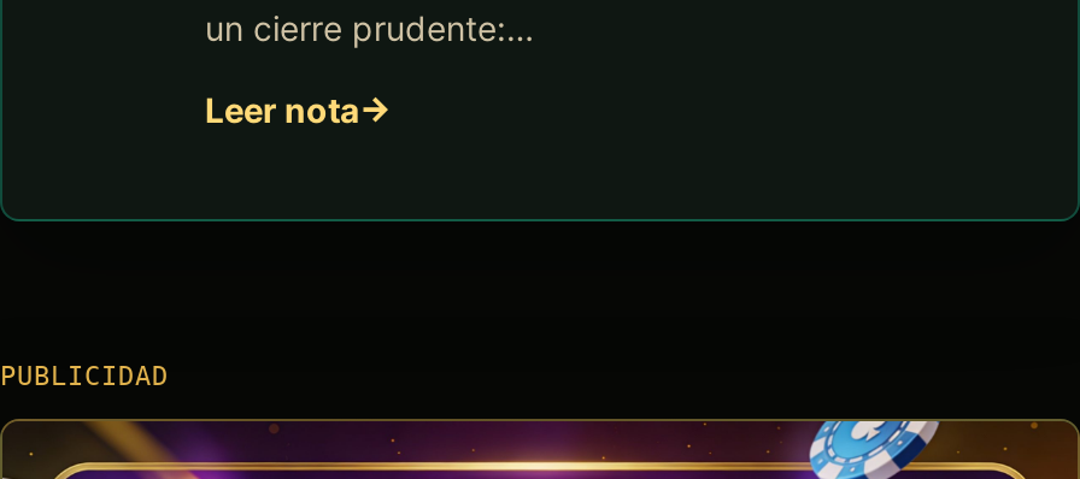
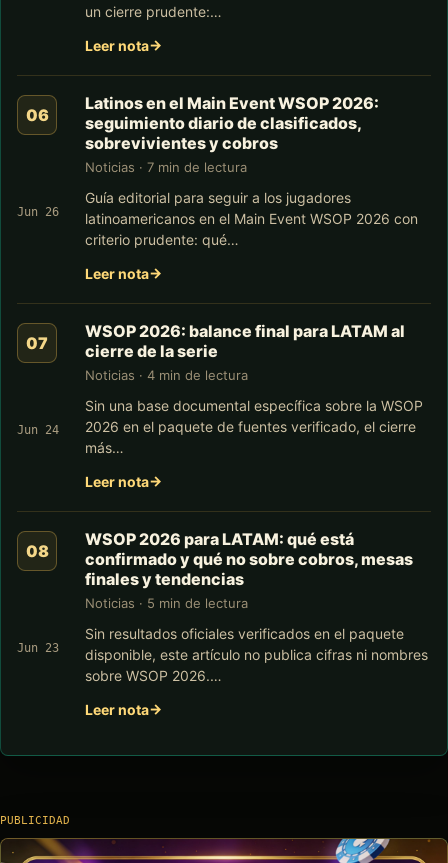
+ Jun 26

+ [image]
+ Latinos en el Main Event WSOP 2026:
+ seguimiento diario de clasificados,
+ sobrevivientes y cobros
+ Noticias · 7 min de lectura
+ Guía editorial para seguir a los jugadores
+ latinoamericanos en el Main Event WSOP 2026 con
+ criterio prudente: qué…
+ Leer nota

+ Jun 24

+ Jun 23

+ [image]
+ WSOP 2026: balance final para LATAM al
+ cierre de la serie
+ Noticias · 4 min de lectura
+ Sin una base documental específica sobre la WSOP
+ 2026 en el paquete de fuentes verificado, el cierre
+ más…
+ Leer nota

+ [image]
+ WSOP 2026 para LATAM: qué está
+ confirmado y qué no sobre cobros, mesas
+ finales y tendencias
+ Noticias · 5 min de lectura
+ Sin resultados oficiales verificados en el paquete
+ disponible, este artículo no publica cifras ni nombres
+ sobre WSOP 2026.…
+ Leer nota
